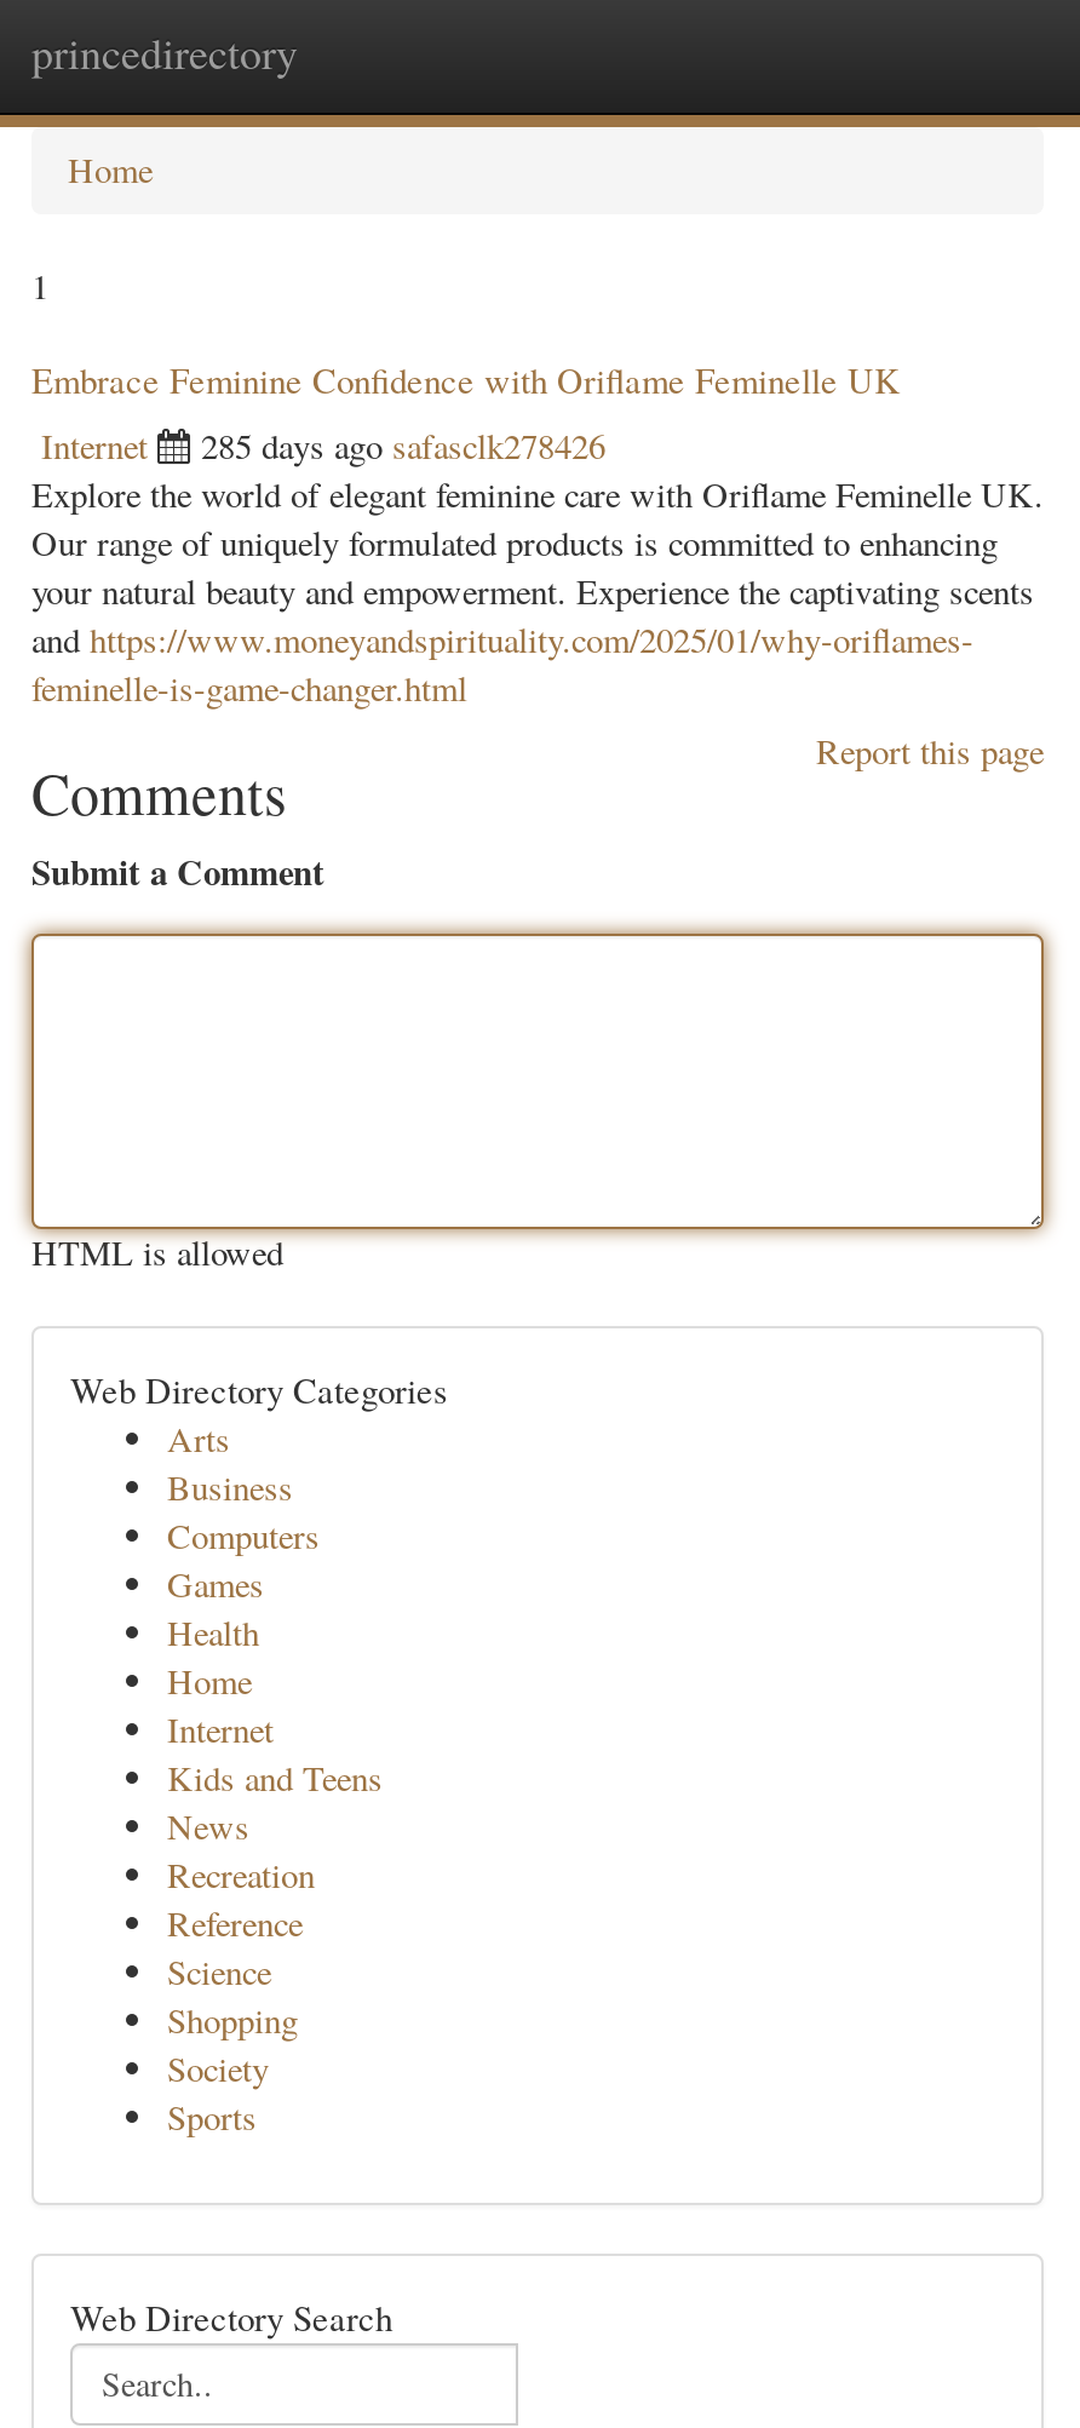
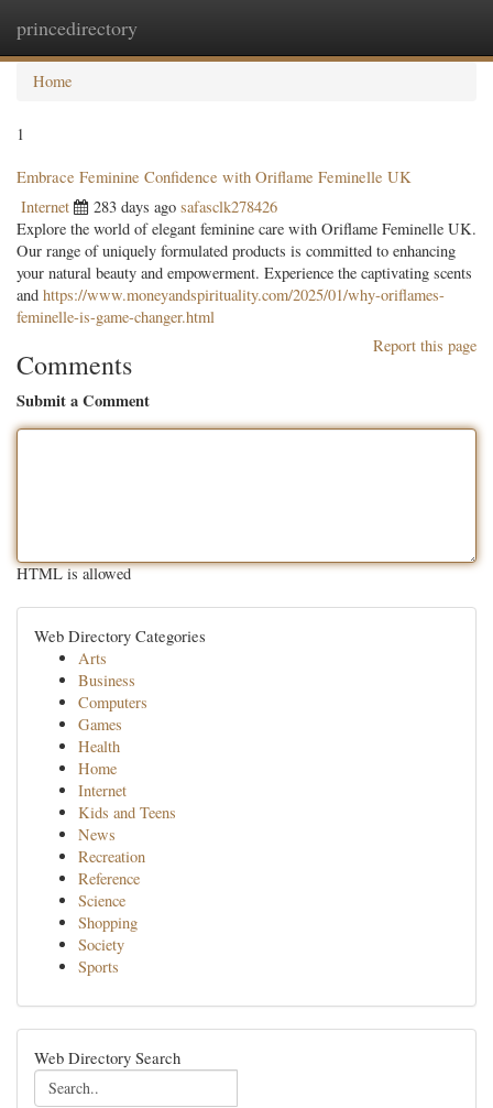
- 285 days ago safasclk278426
+ 283 days ago safasclk278426
